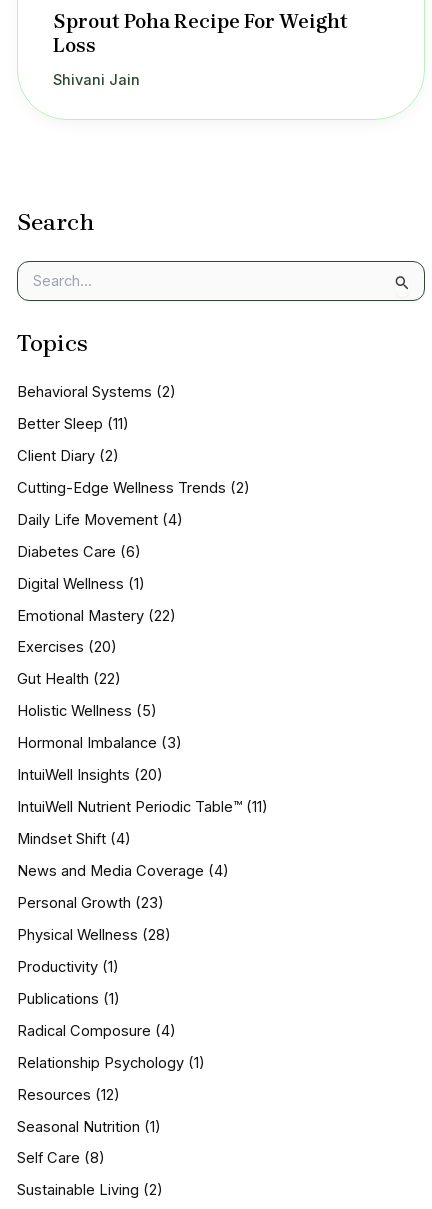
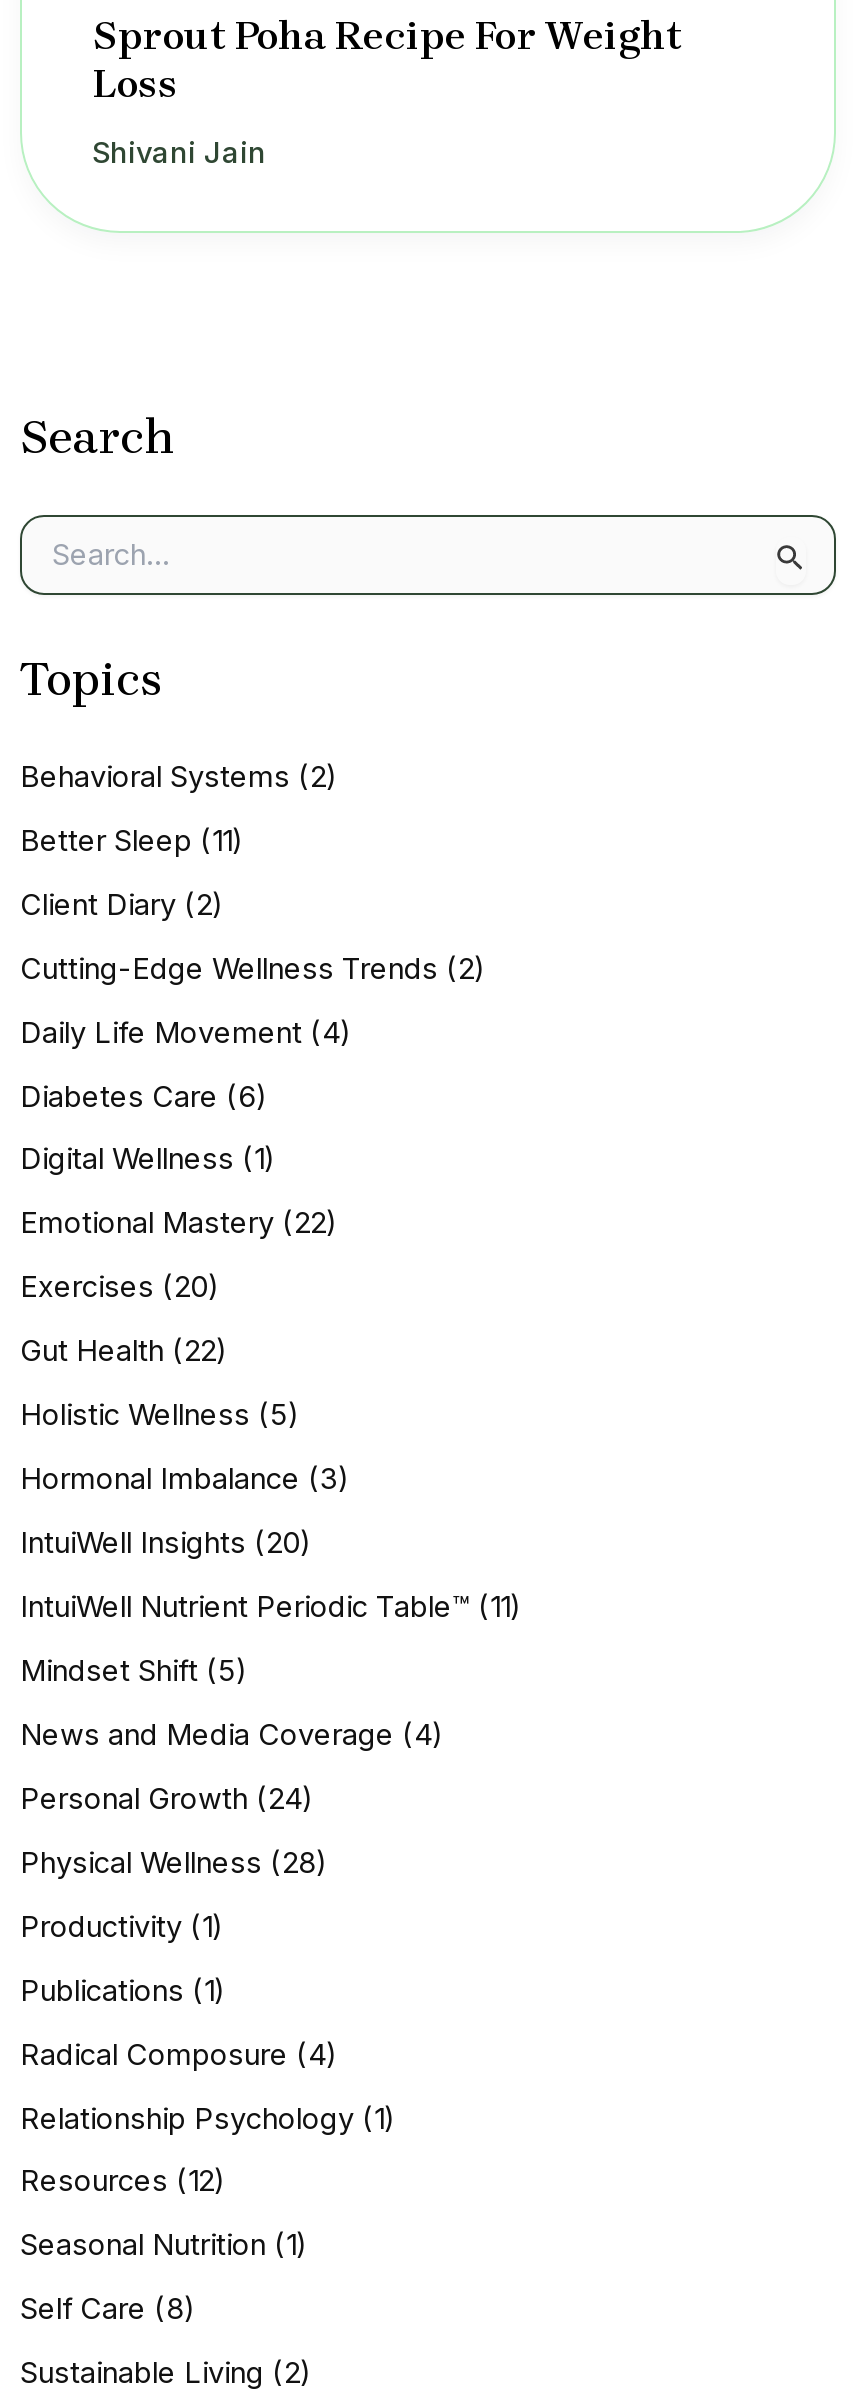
- Mindset Shift (4)
+ Mindset Shift (5)

- Personal Growth (23)
+ Personal Growth (24)
